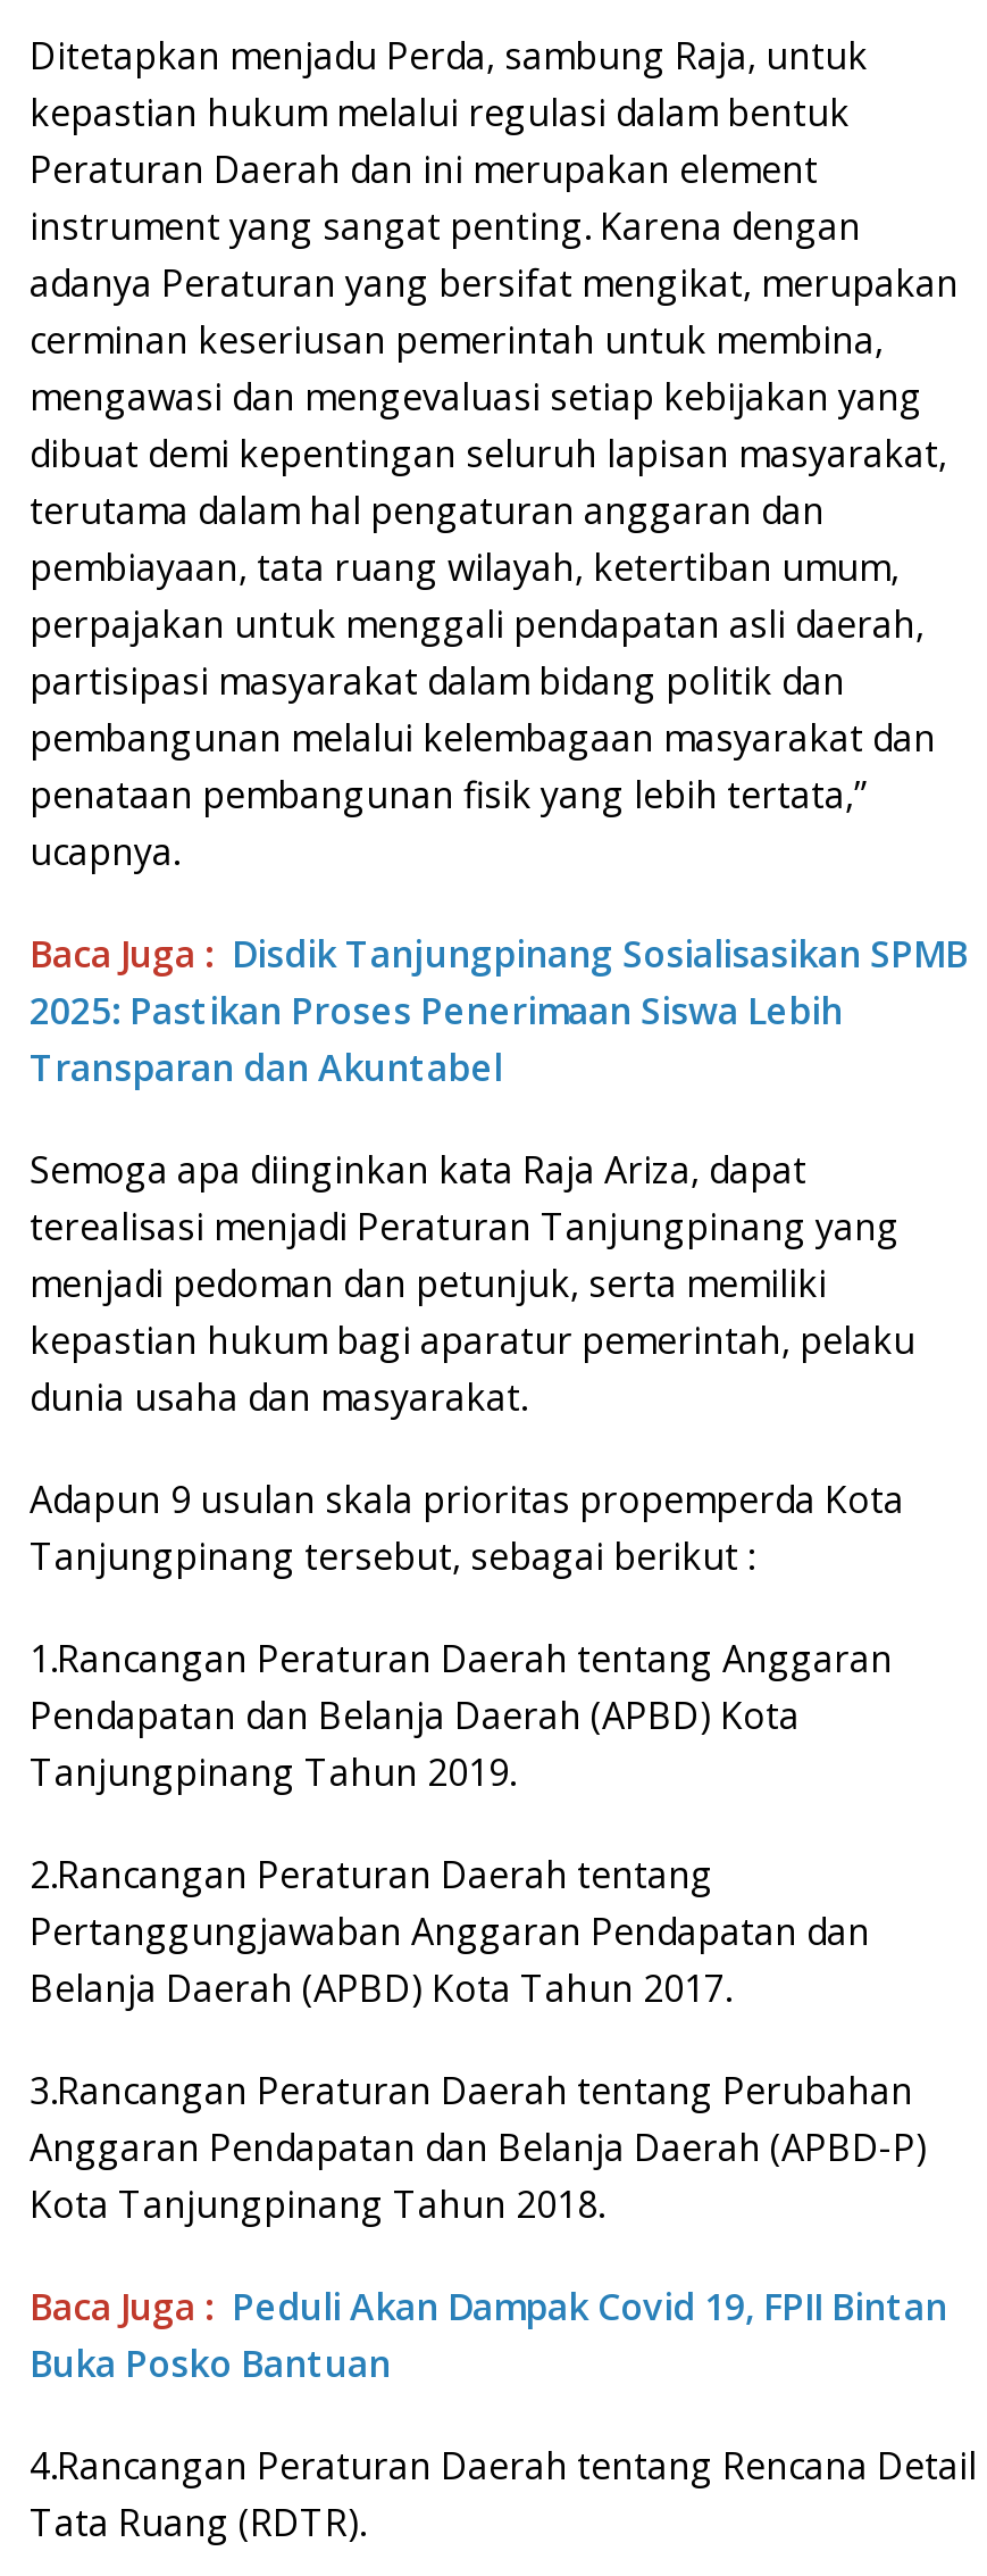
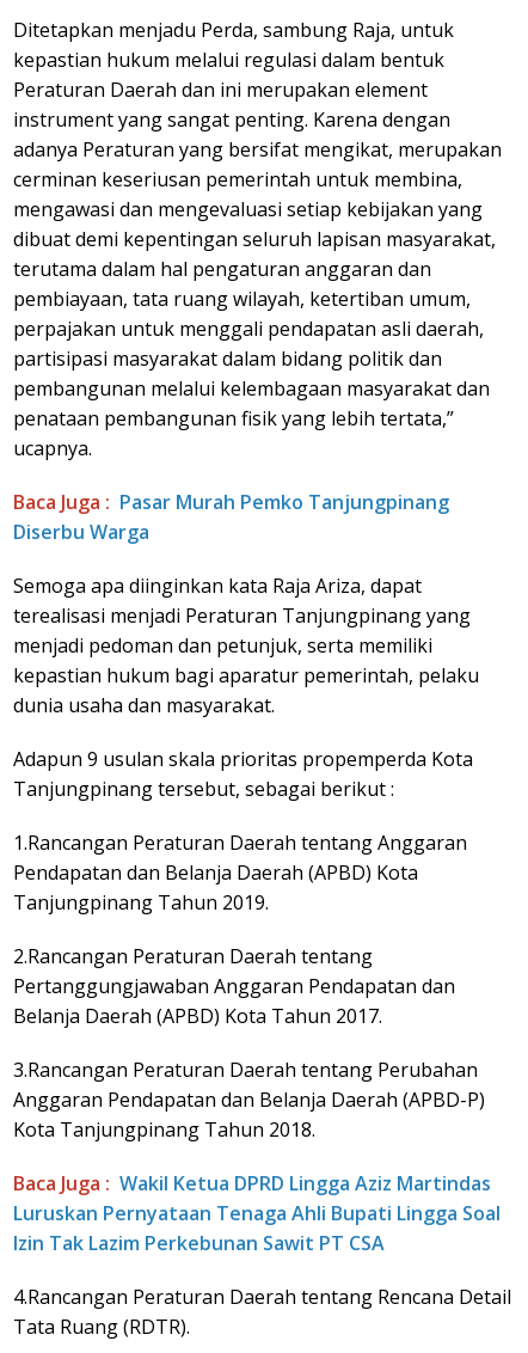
- Baca Juga : Disdik Tanjungpinang Sosialisasikan SPMB
- 2025: Pastikan Proses Penerimaan Siswa Lebih
- Transparan dan Akuntabel
+ Baca Juga : Pasar Murah Pemko Tanjungpinang
+ Diserbu Warga

moved up: Semoga apa diinginkan kata Raja Ariza, dapat | terealisasi menjadi Peraturan Tanjungpinang yang | menjadi pedoman dan petunjuk, serta memiliki | ... | Anggaran Pendapatan dan Belanja Daerah (APBD-P) | Kota Tanjungpinang Tahun 2018.

- Baca Juga : Peduli Akan Dampak Covid 19, FPII Bintan
- Buka Posko Bantuan
+ Baca Juga : Wakil Ketua DPRD Lingga Aziz Martindas
+ Luruskan Pernyataan Tenaga Ahli Bupati Lingga Soal
+ Izin Tak Lazim Perkebunan Sawit PT CSA
